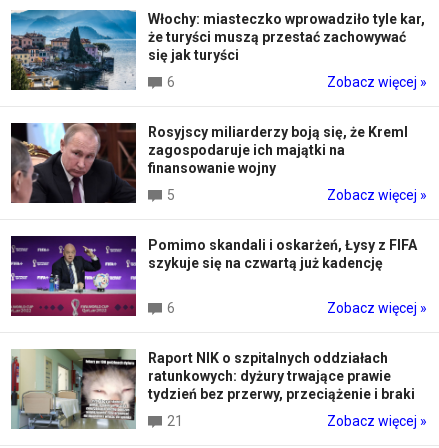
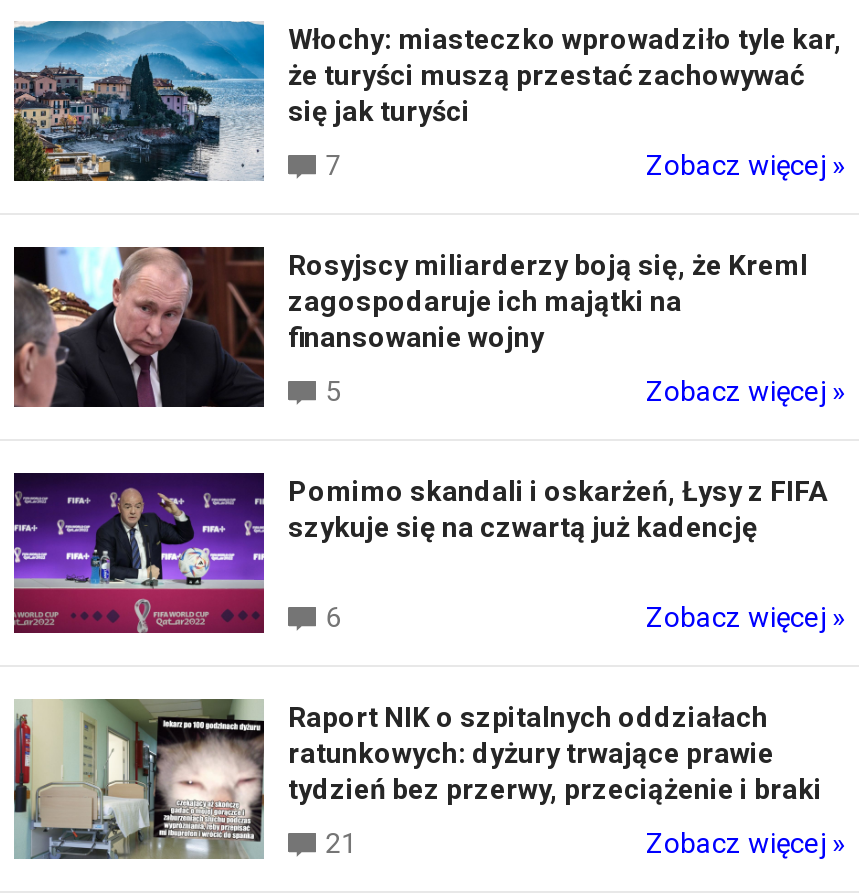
- 6
+ 7
